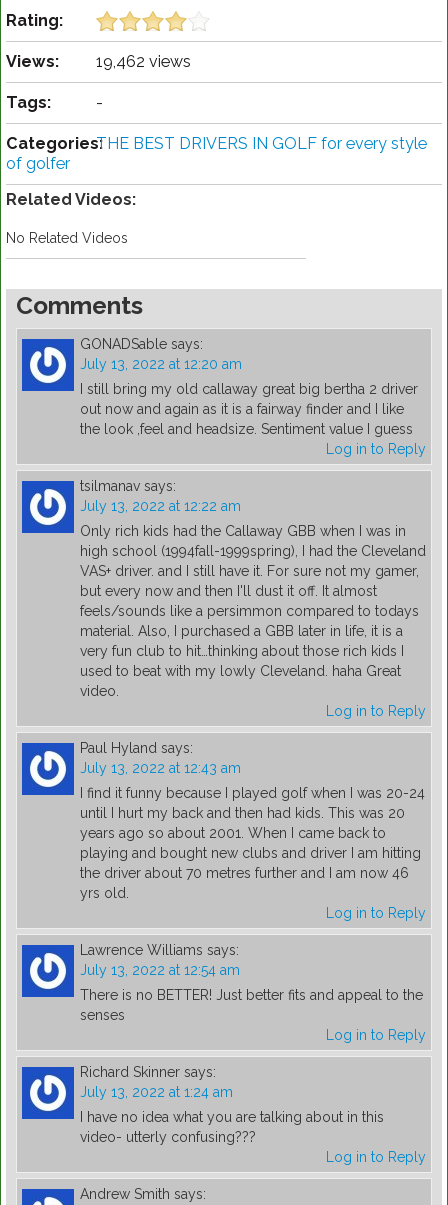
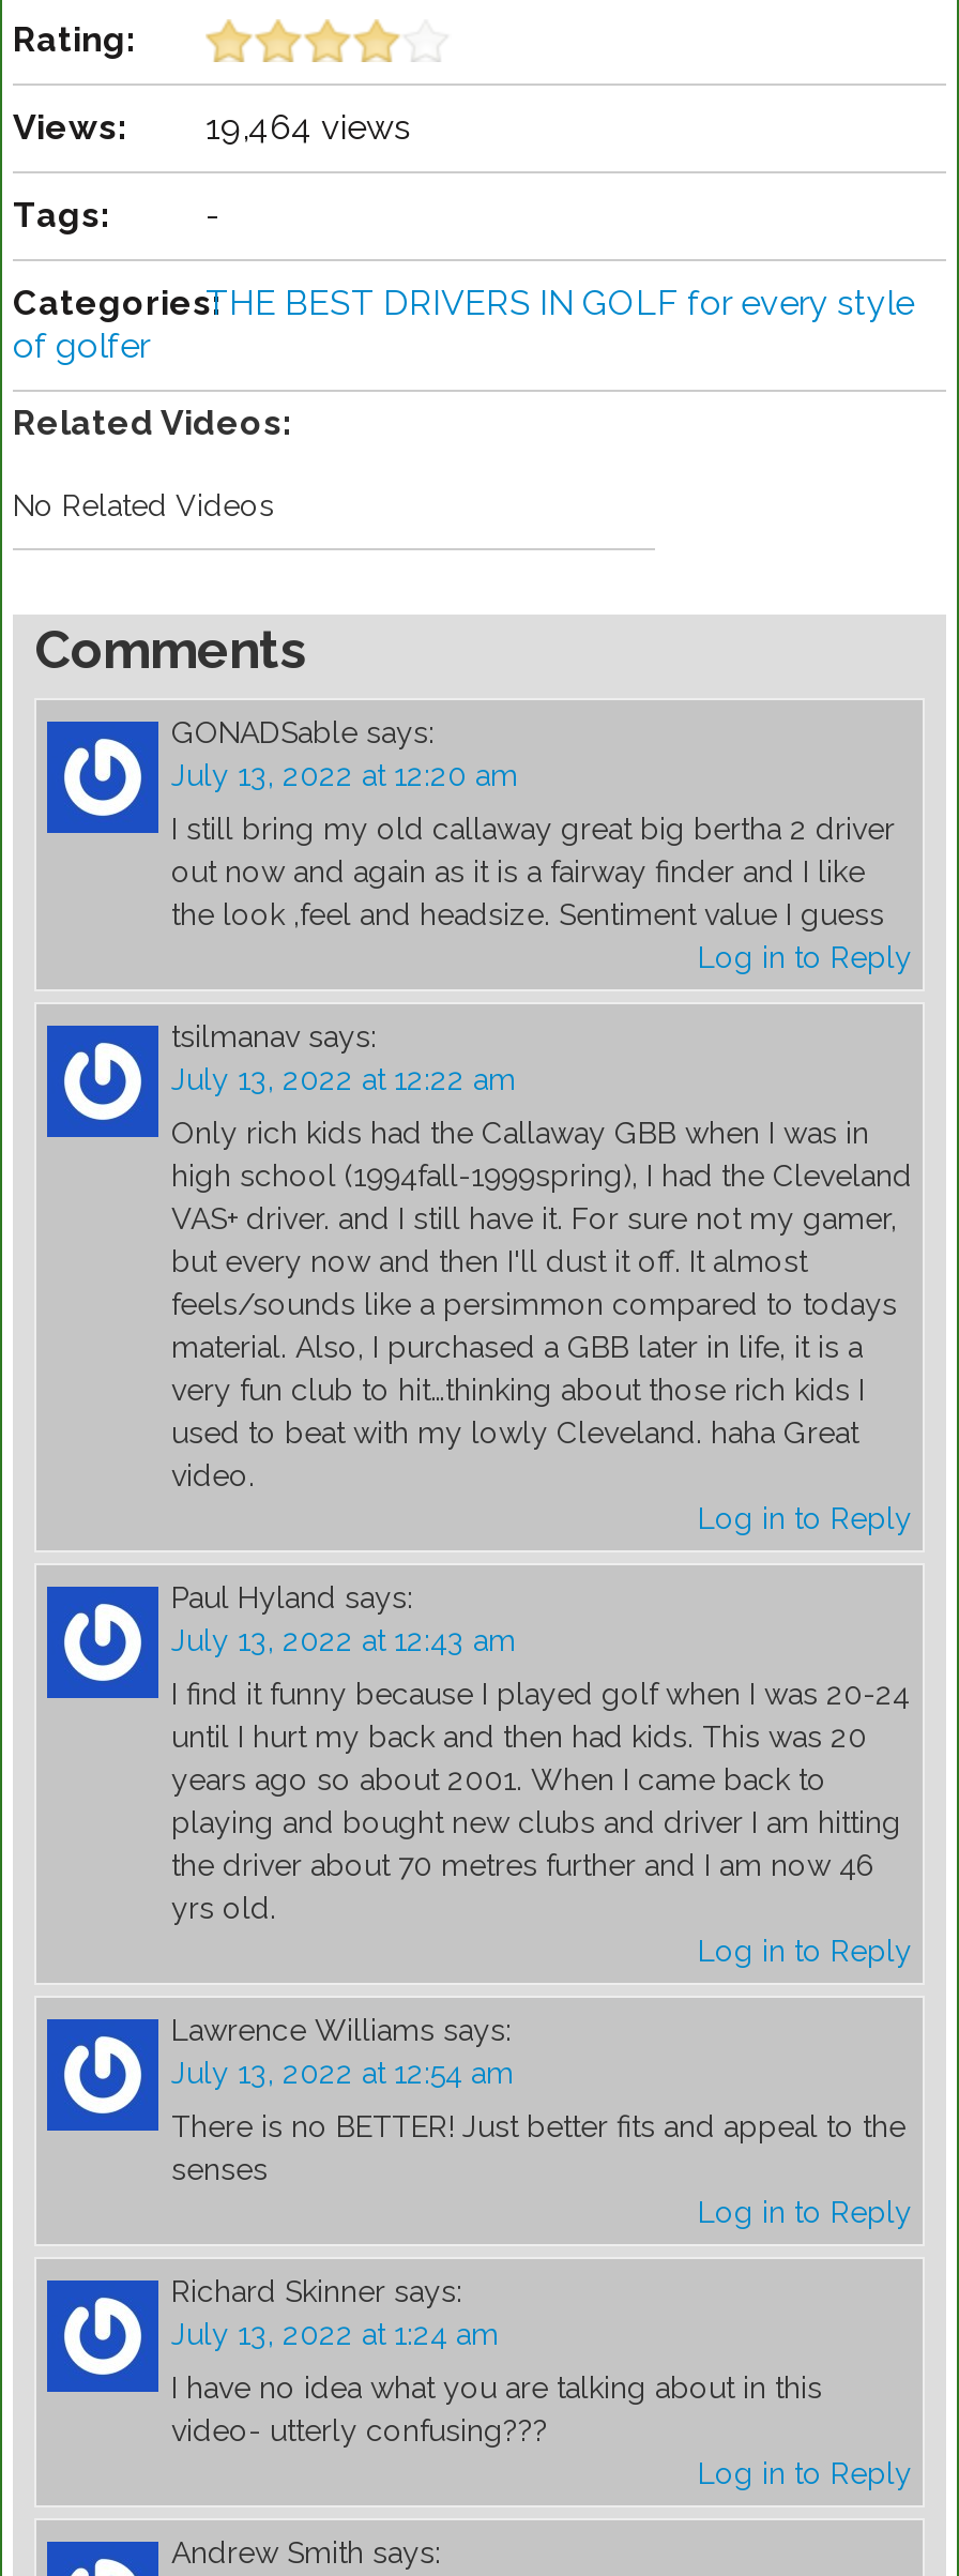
- Views: 19,462 views
+ Views: 19,464 views
